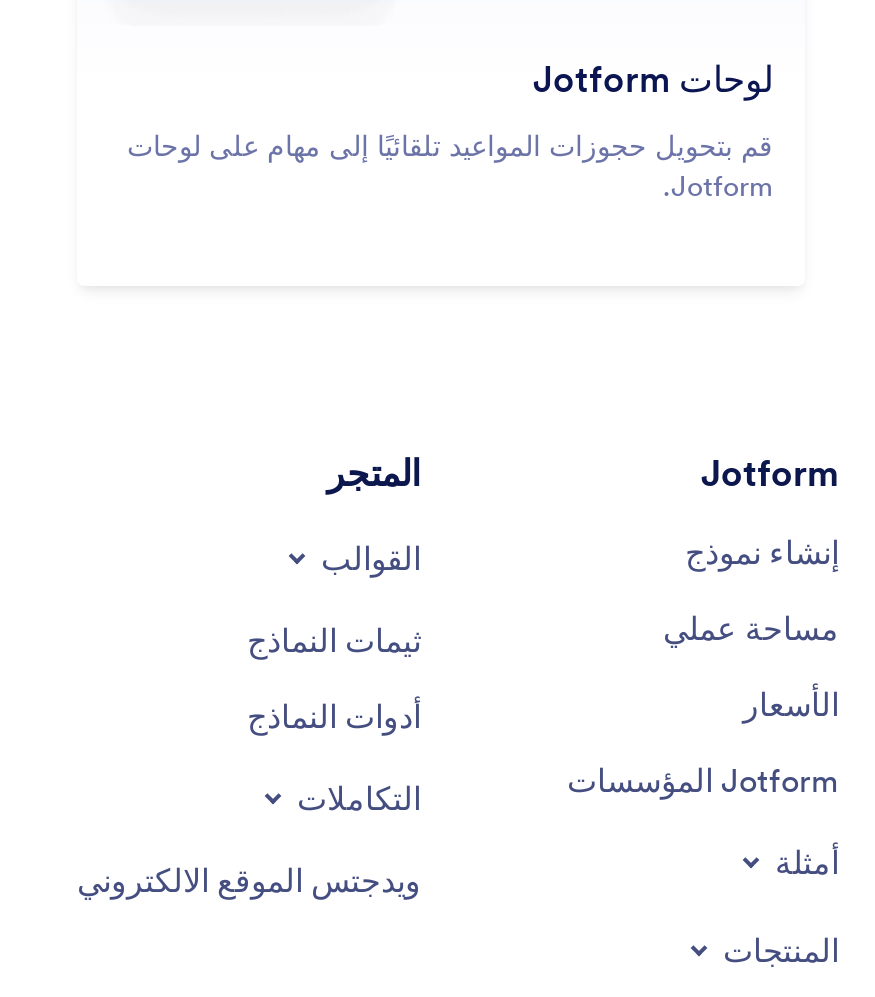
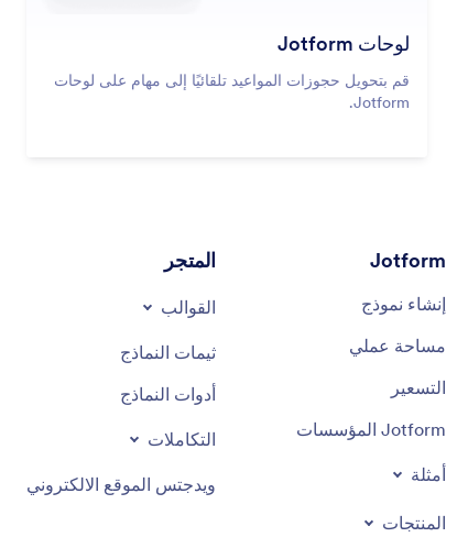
- الأسعار
+ التسعير
